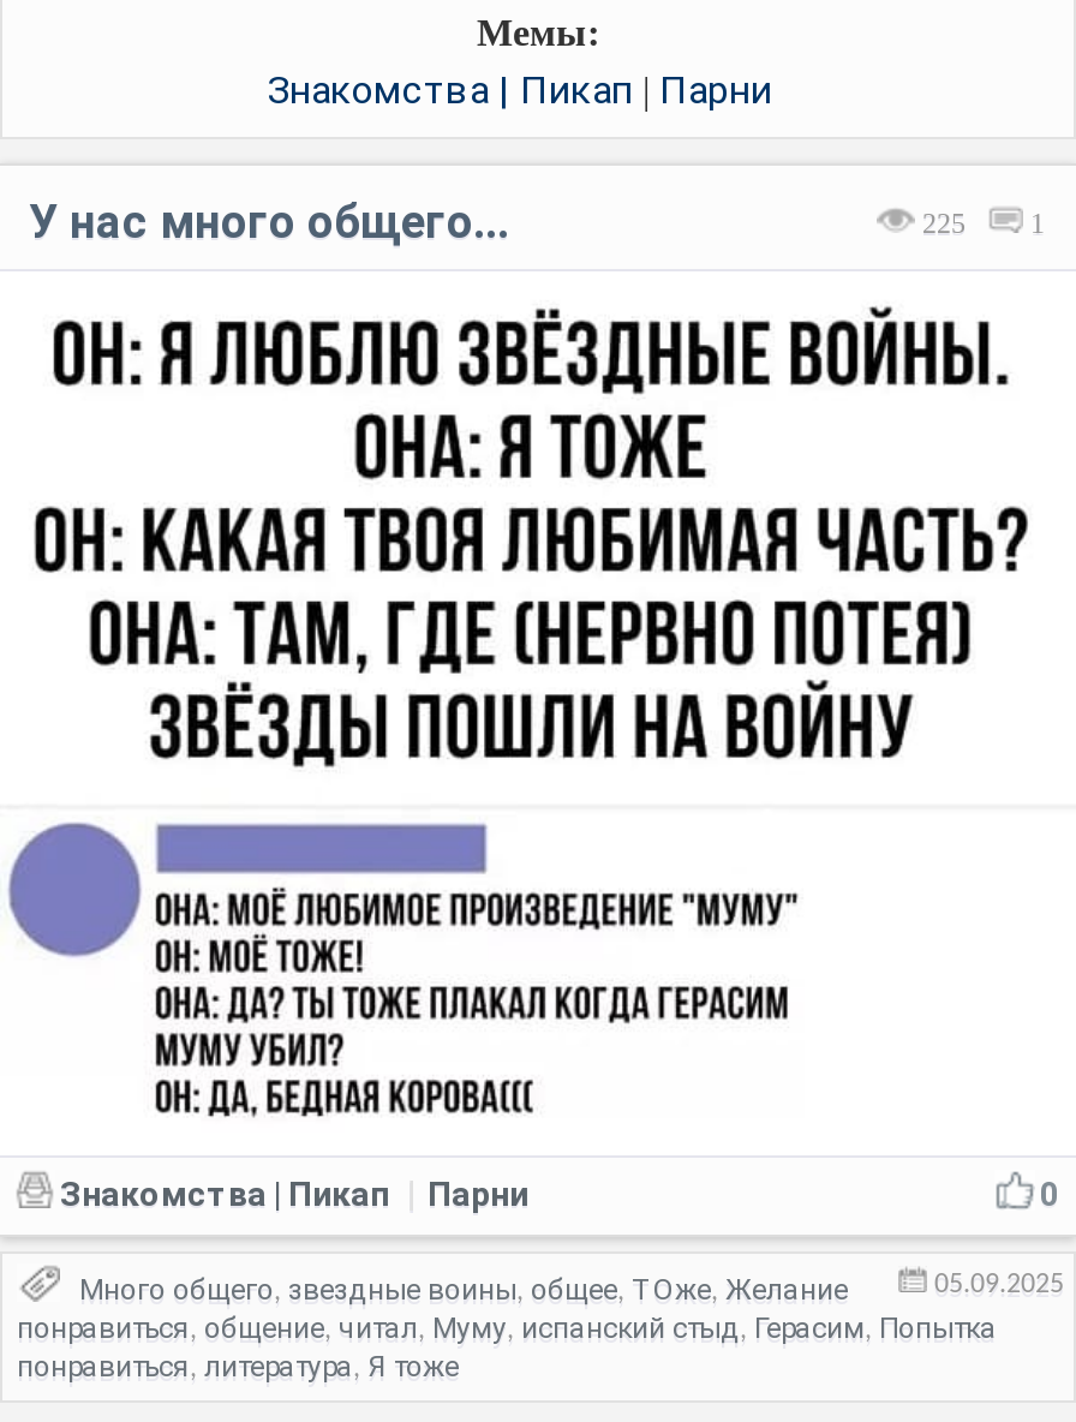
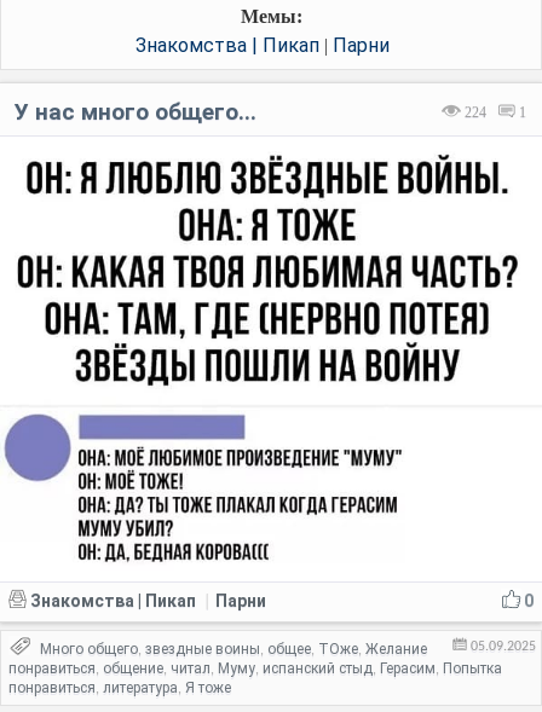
- 225 1
+ 224 1
